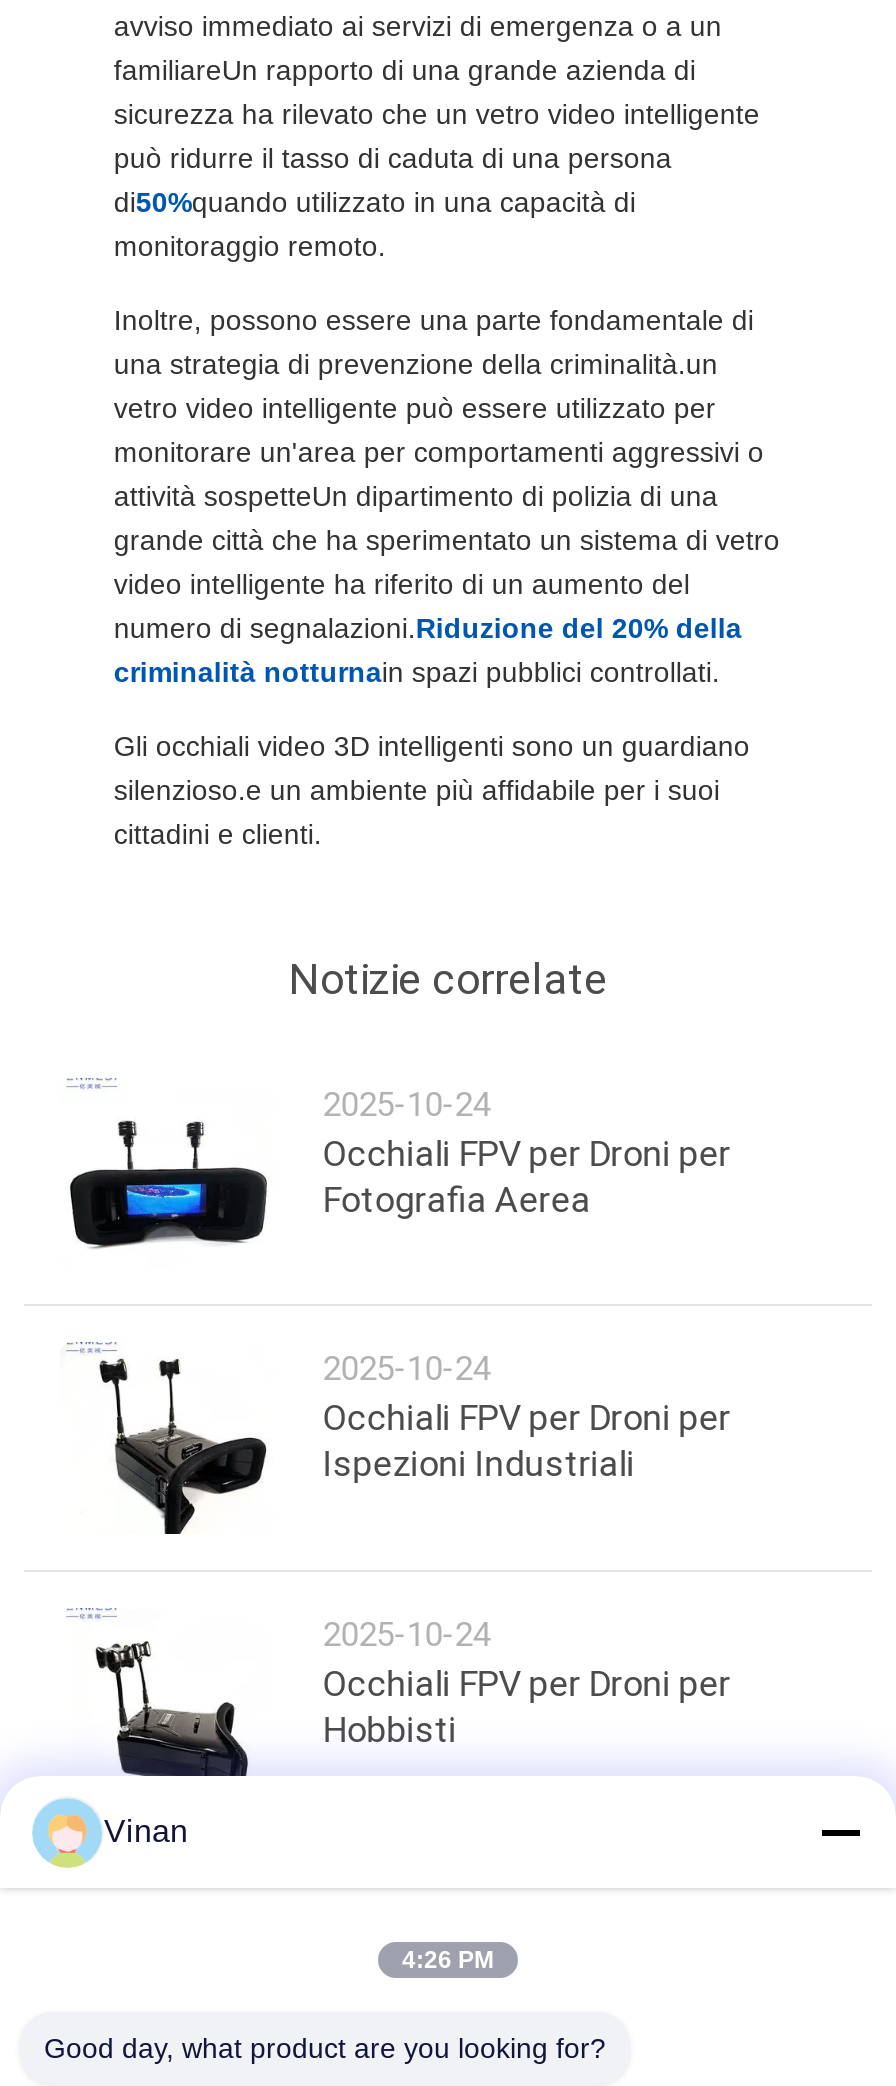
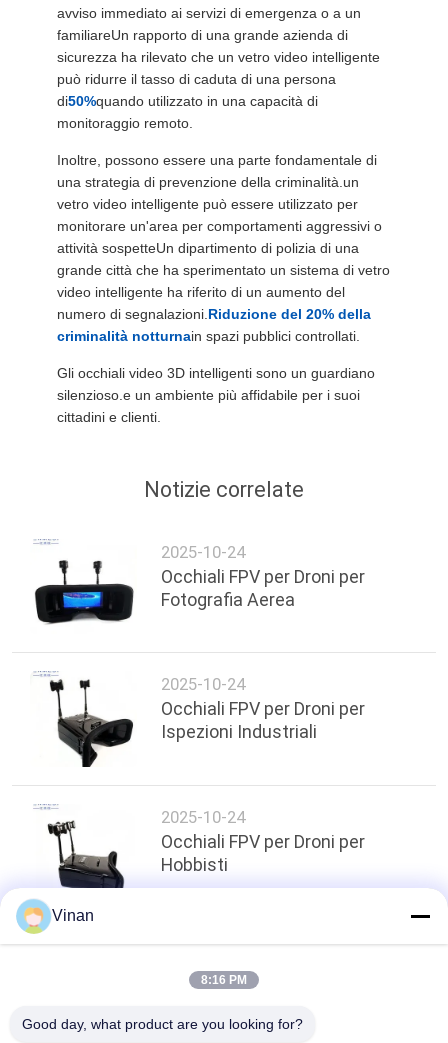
- 4:26 PM
+ 8:16 PM
